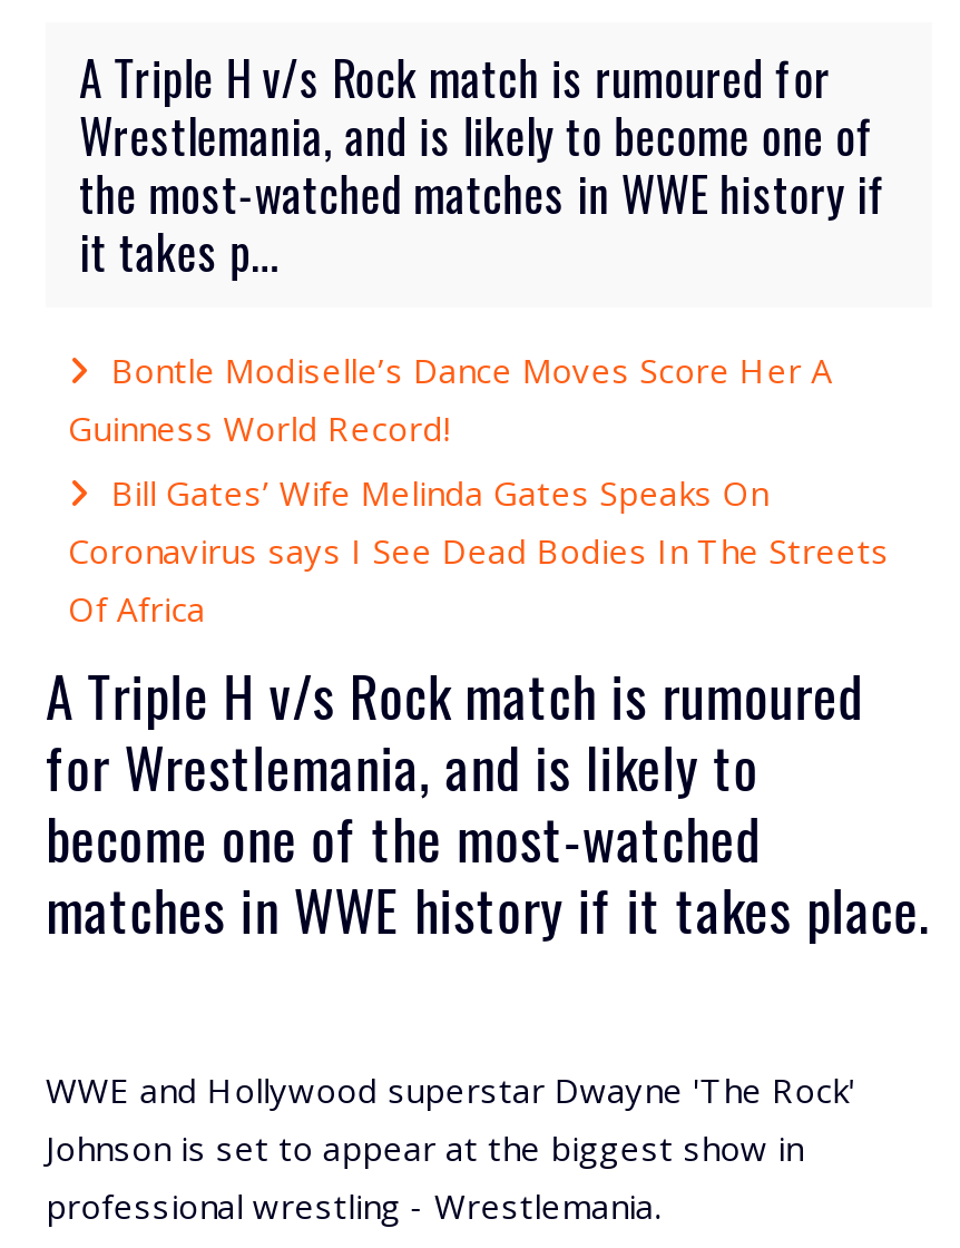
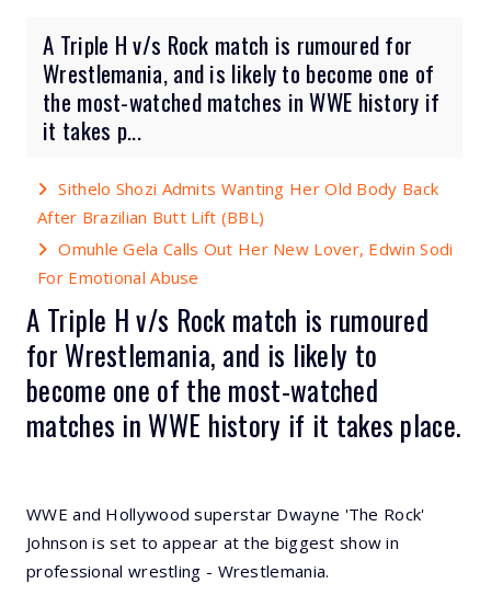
- Bontle Modiselle’s Dance Moves Score Her A
- Guinness World Record!
- Bill Gates’ Wife Melinda Gates Speaks On
- Coronavirus says I See Dead Bodies In The Streets
- Of Africa
+ Sithelo Shozi Admits Wanting Her Old Body Back
+ After Brazilian Butt Lift (BBL)
+ Omuhle Gela Calls Out Her New Lover, Edwin Sodi
+ For Emotional Abuse
